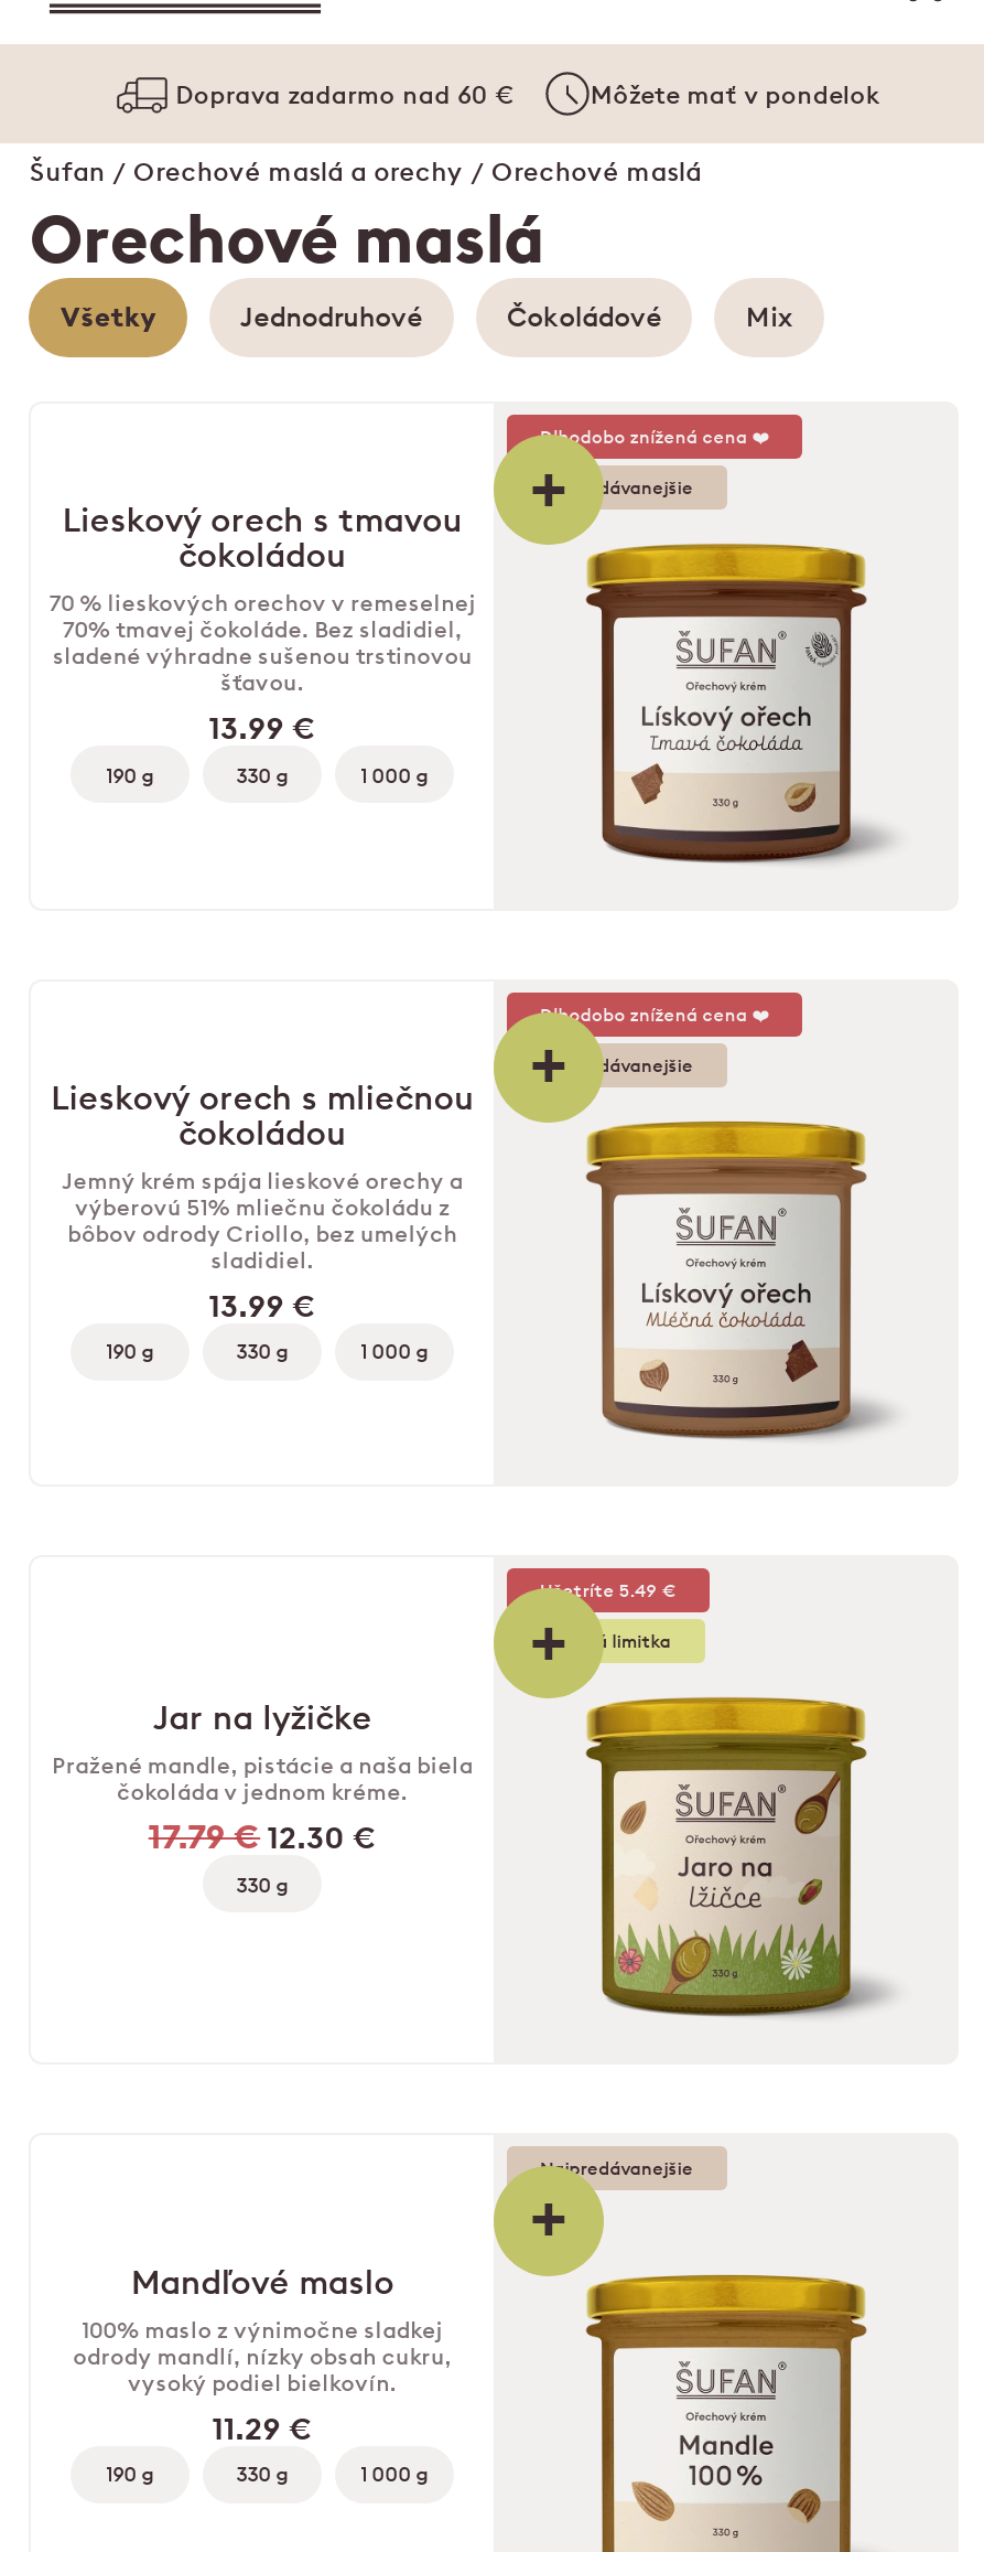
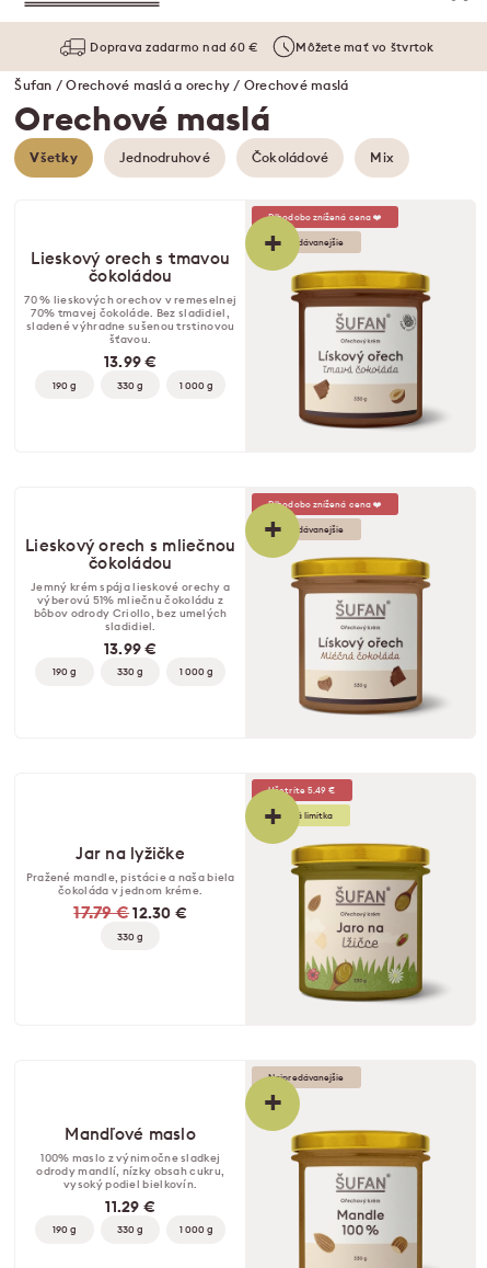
- Môžete mať v pondelok
+ Môžete mať vo štvrtok
